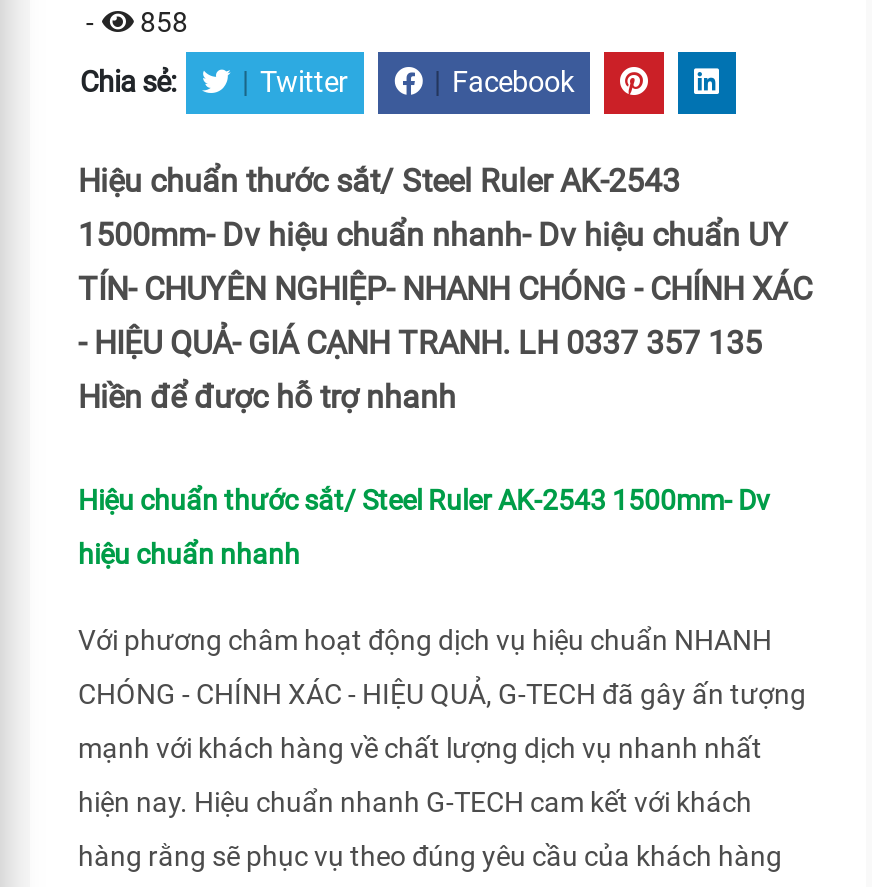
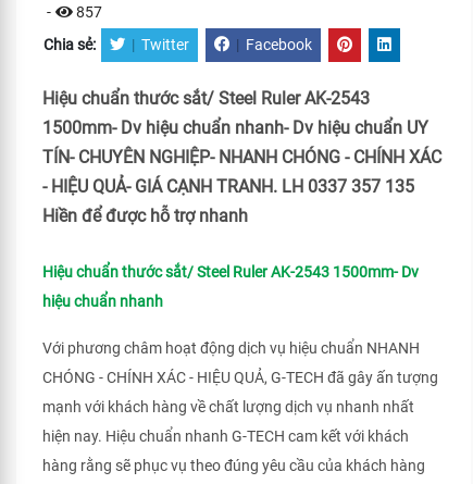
- 858
+ 857
